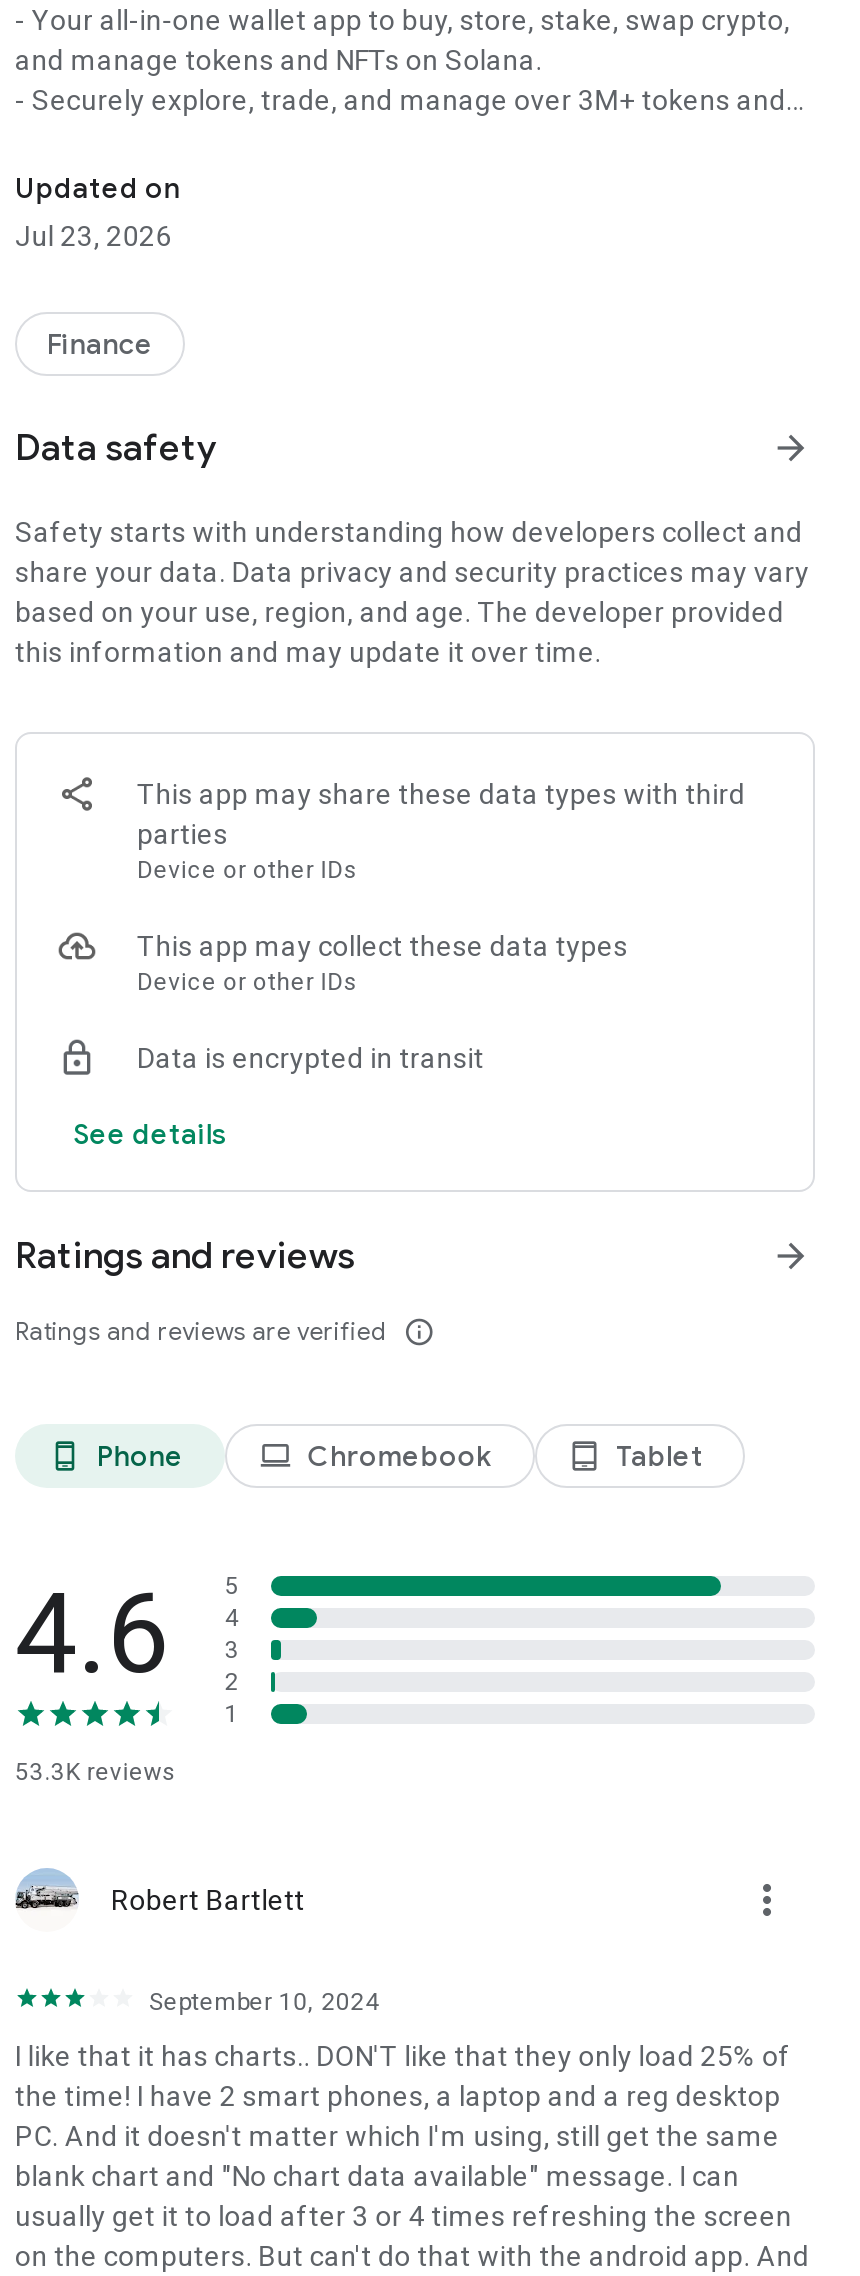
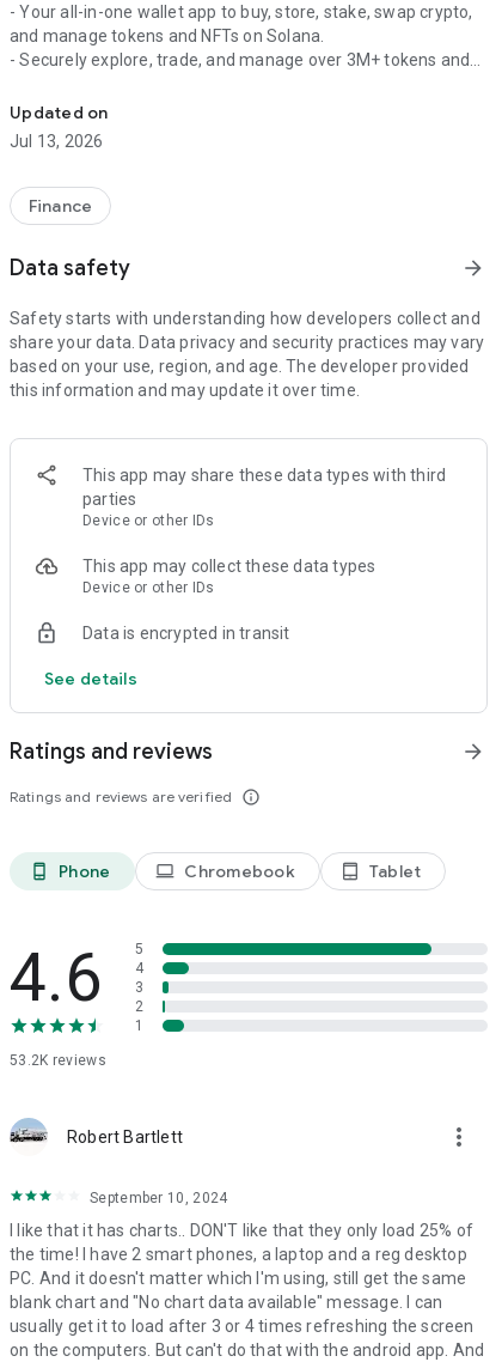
- Jul 23, 2026
+ Jul 13, 2026

- 53.3K reviews
+ 53.2K reviews
